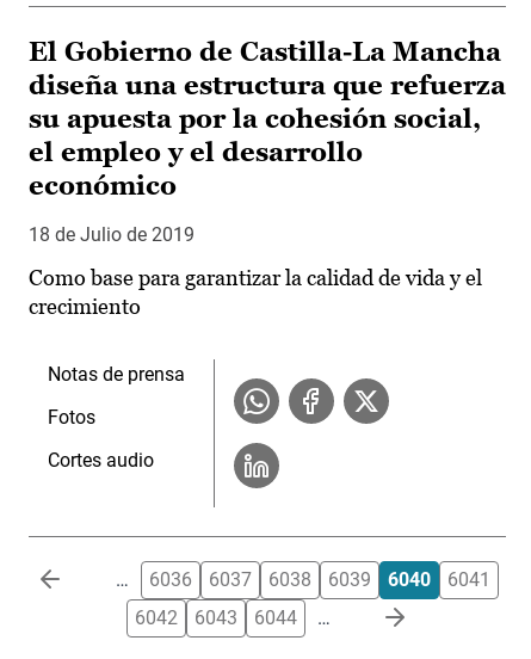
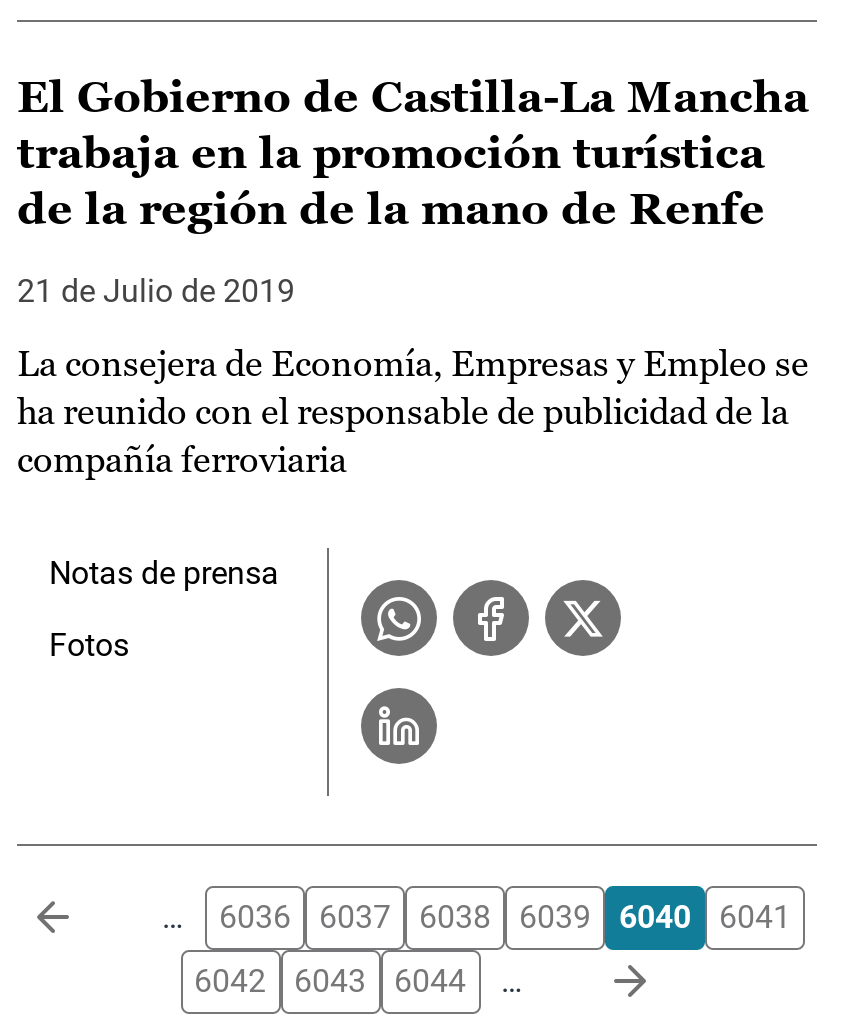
- diseña una estructura que refuerza
- su apuesta por la cohesión social,
- el empleo y el desarrollo
- económico
+ trabaja en la promoción turística
+ de la región de la mano de Renfe

- 18 de Julio de 2019
+ 21 de Julio de 2019

- Como base para garantizar la calidad de vida y el
- crecimiento
+ La consejera de Economía, Empresas y Empleo se
+ ha reunido con el responsable de publicidad de la
+ compañía ferroviaria

- Cortes audio
